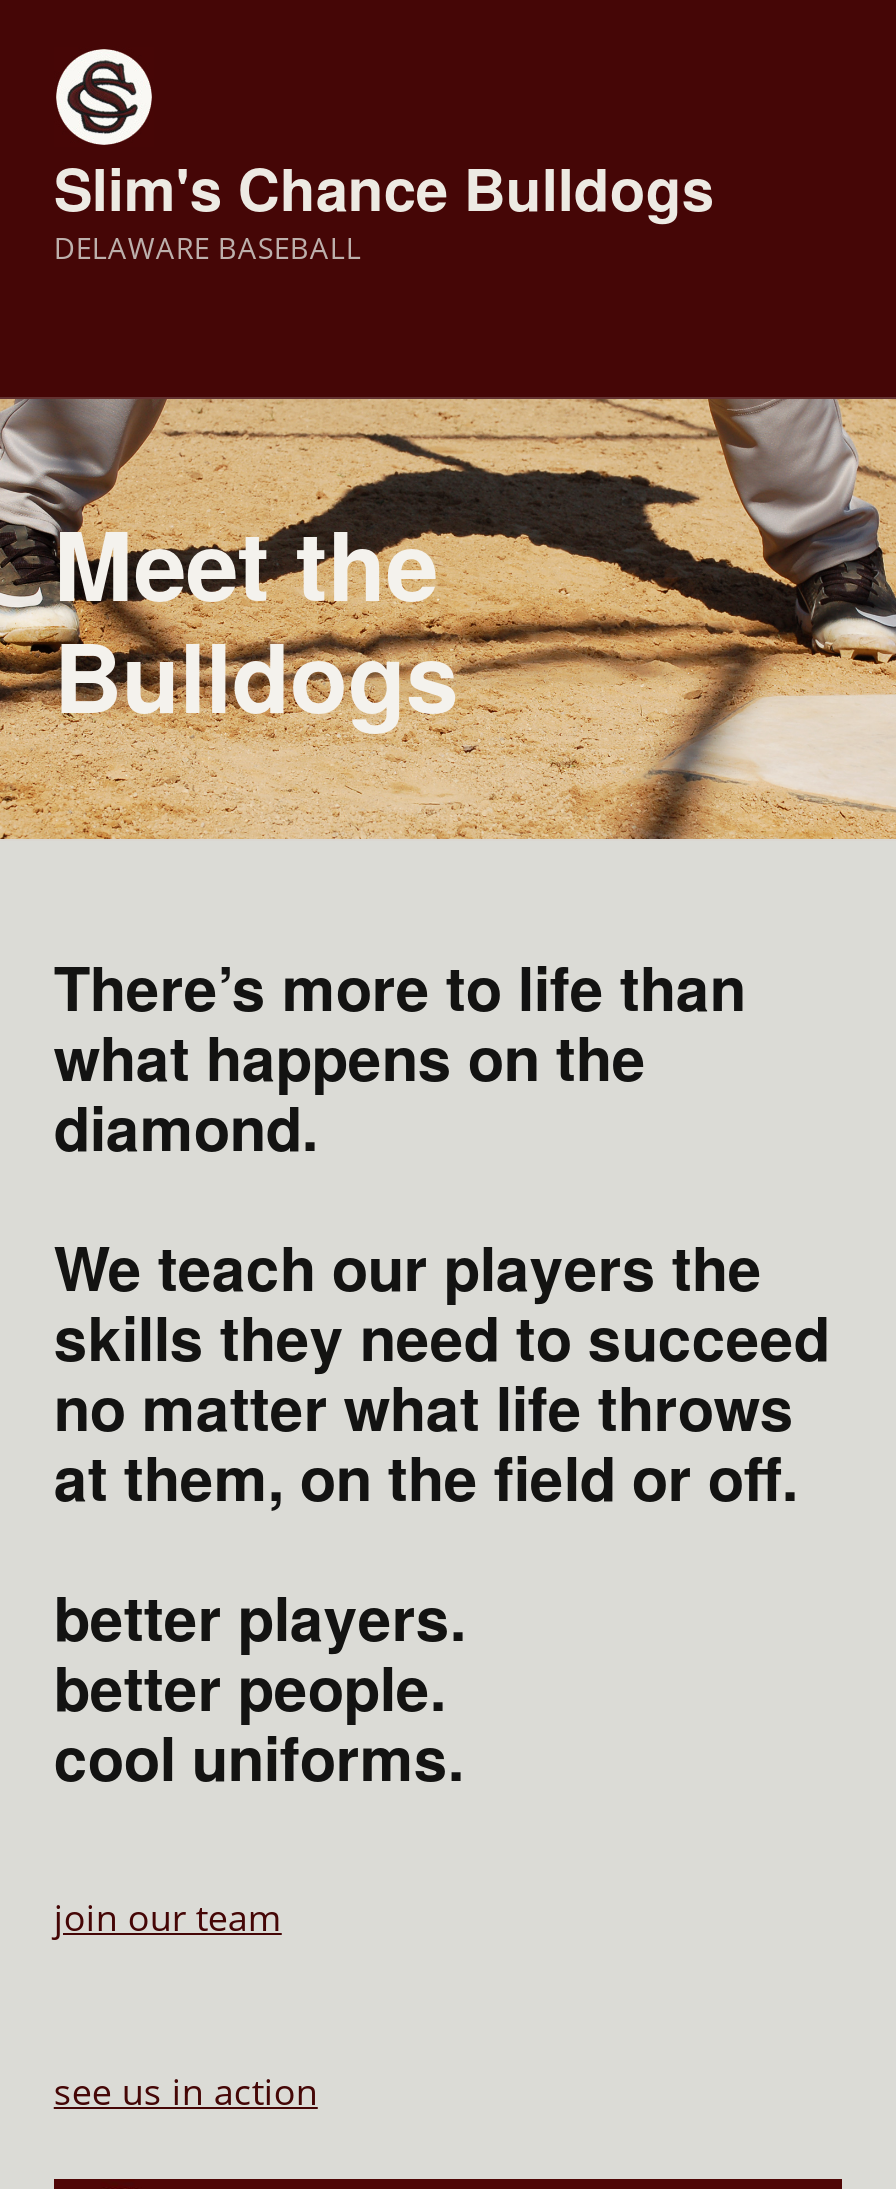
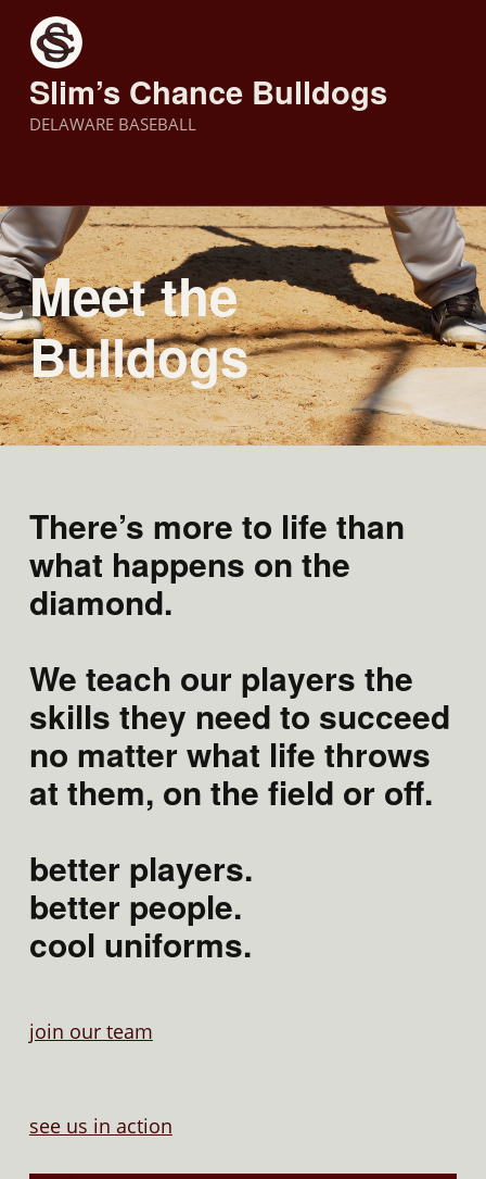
- Slim's Chance Bulldogs
+ Slim’s Chance Bulldogs
